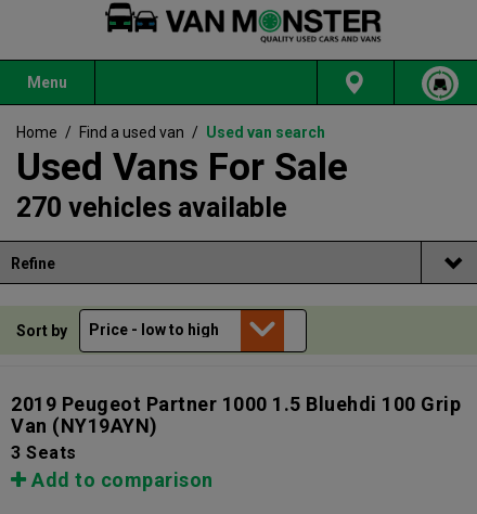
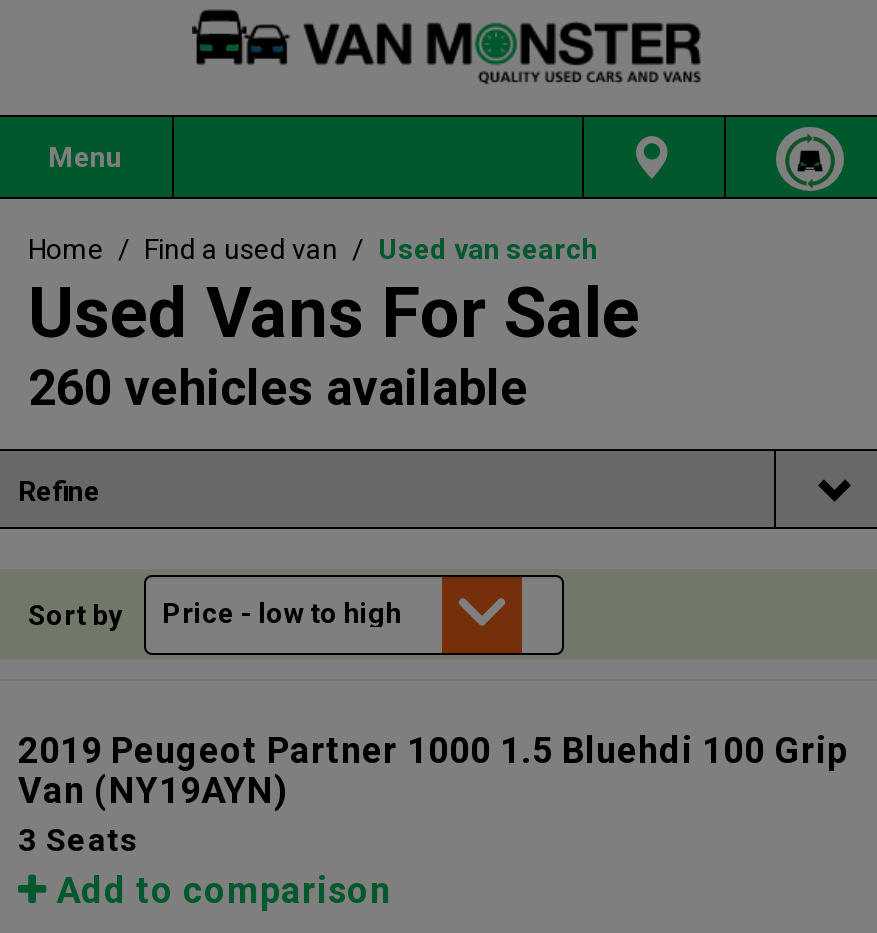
- 270 vehicles available
+ 260 vehicles available
